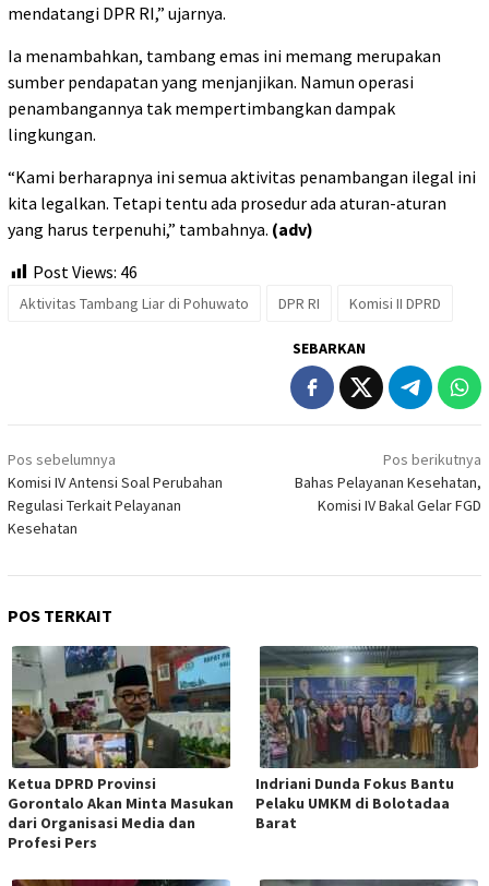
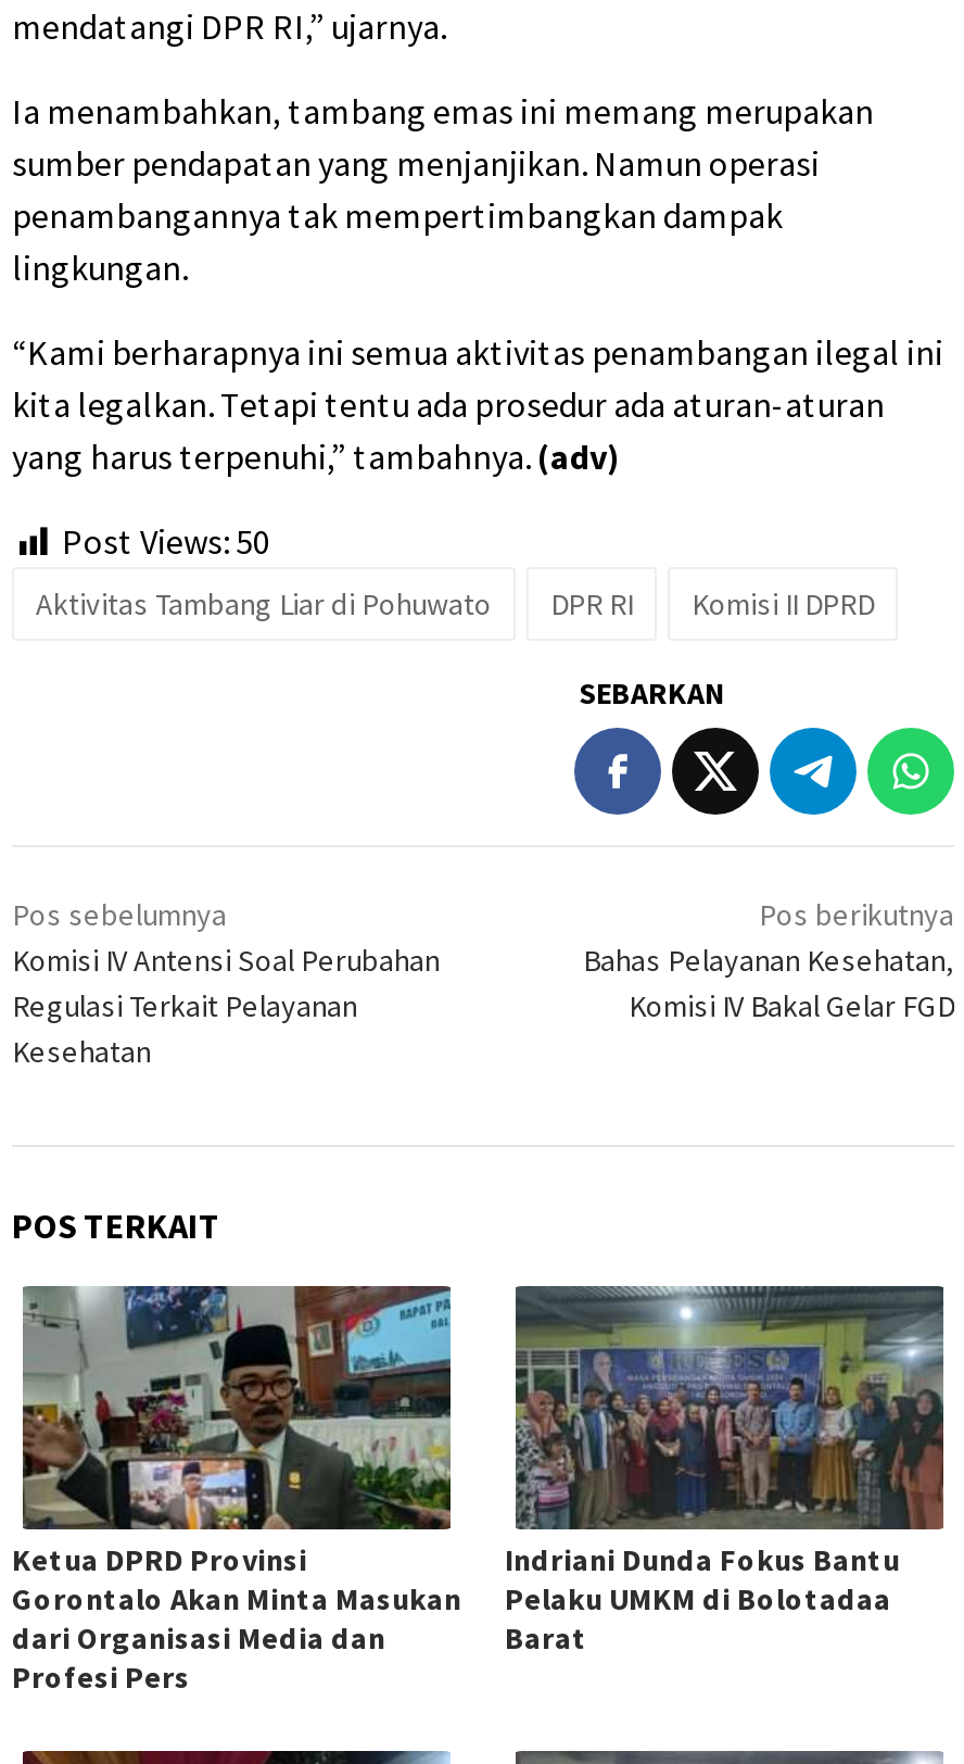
- Post Views: 46
+ Post Views: 50
